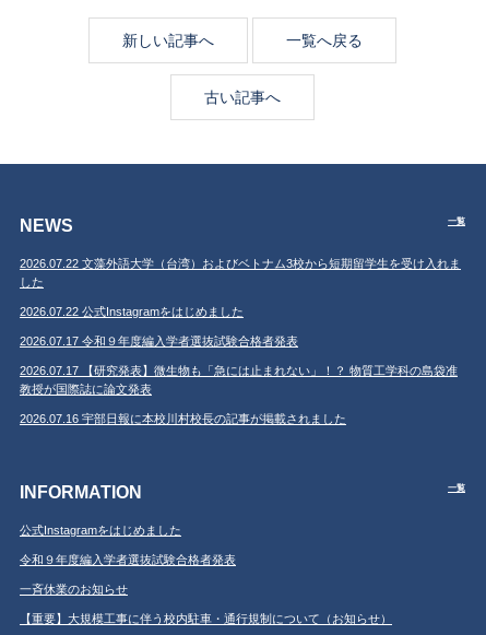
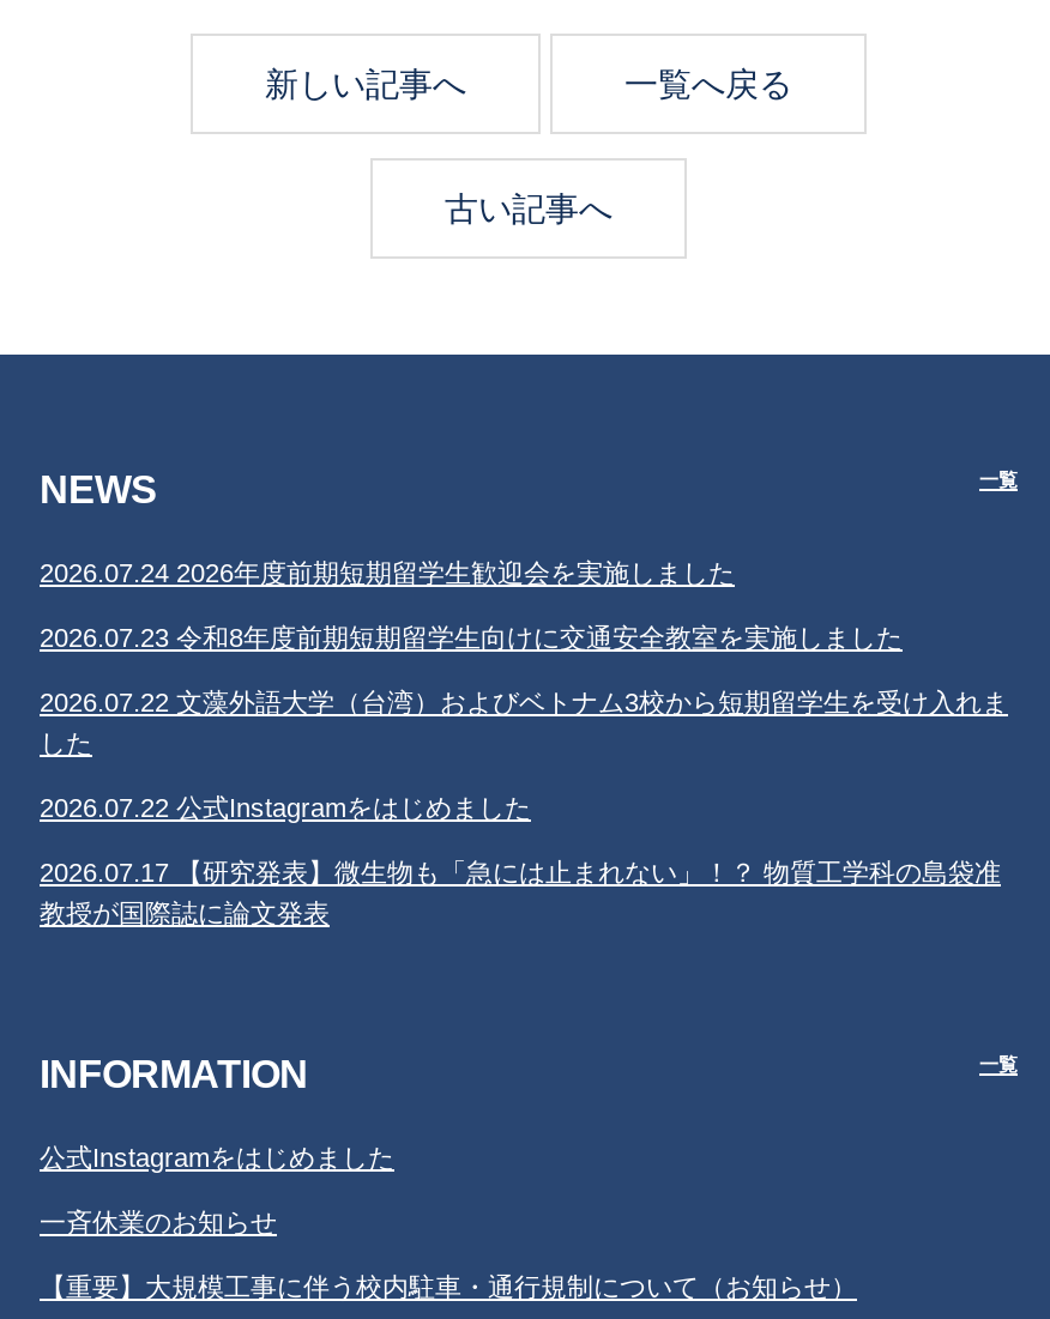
+ 2026.07.24 2026年度前期短期留学生歓迎会を実施しました
+ 2026.07.23 令和8年度前期短期留学生向けに交通安全教室を実施しました

moved down: 2026.07.22 文藻外語大学（台湾）およびベトナム3校から短期留学生を受け入れま | した | 2026.07.22 公式Instagramをはじめました

- 2026.07.17 令和９年度編入学者選抜試験合格者発表

moved down: 2026.07.17 【研究発表】微生物も「急には止まれない」！？ 物質工学科の島袋准 | 教授が国際誌に論文発表

- 2026.07.16 宇部日報に本校川村校長の記事が掲載されました

- 令和９年度編入学者選抜試験合格者発表
